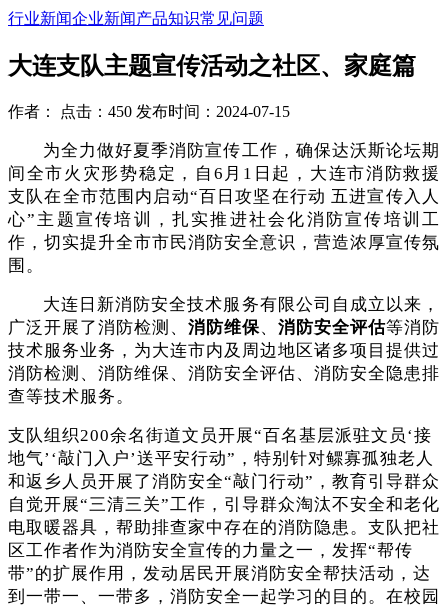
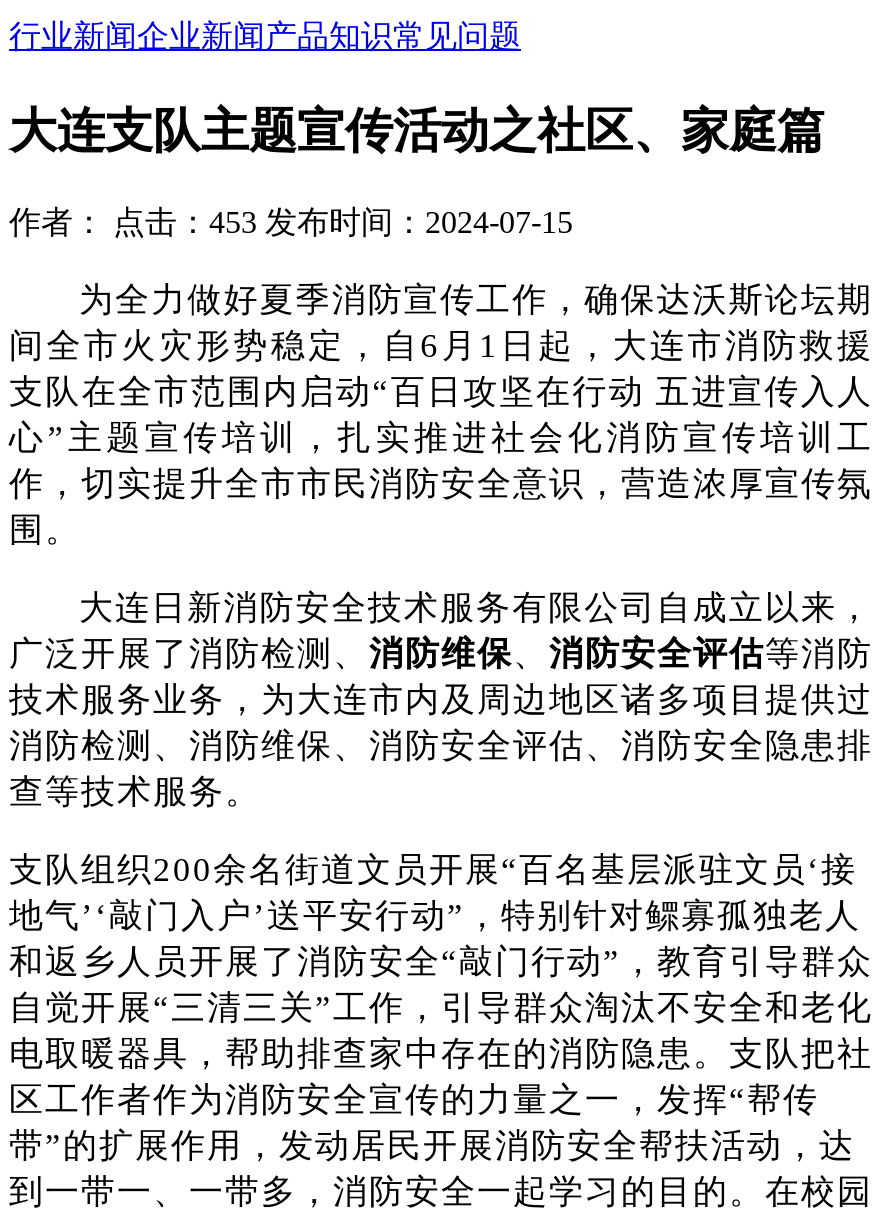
- 作者： 点击：450 发布时间：2024-07-15
+ 作者： 点击：453 发布时间：2024-07-15
